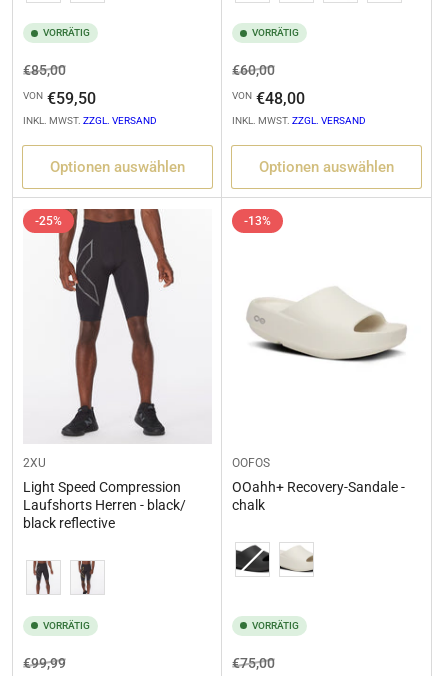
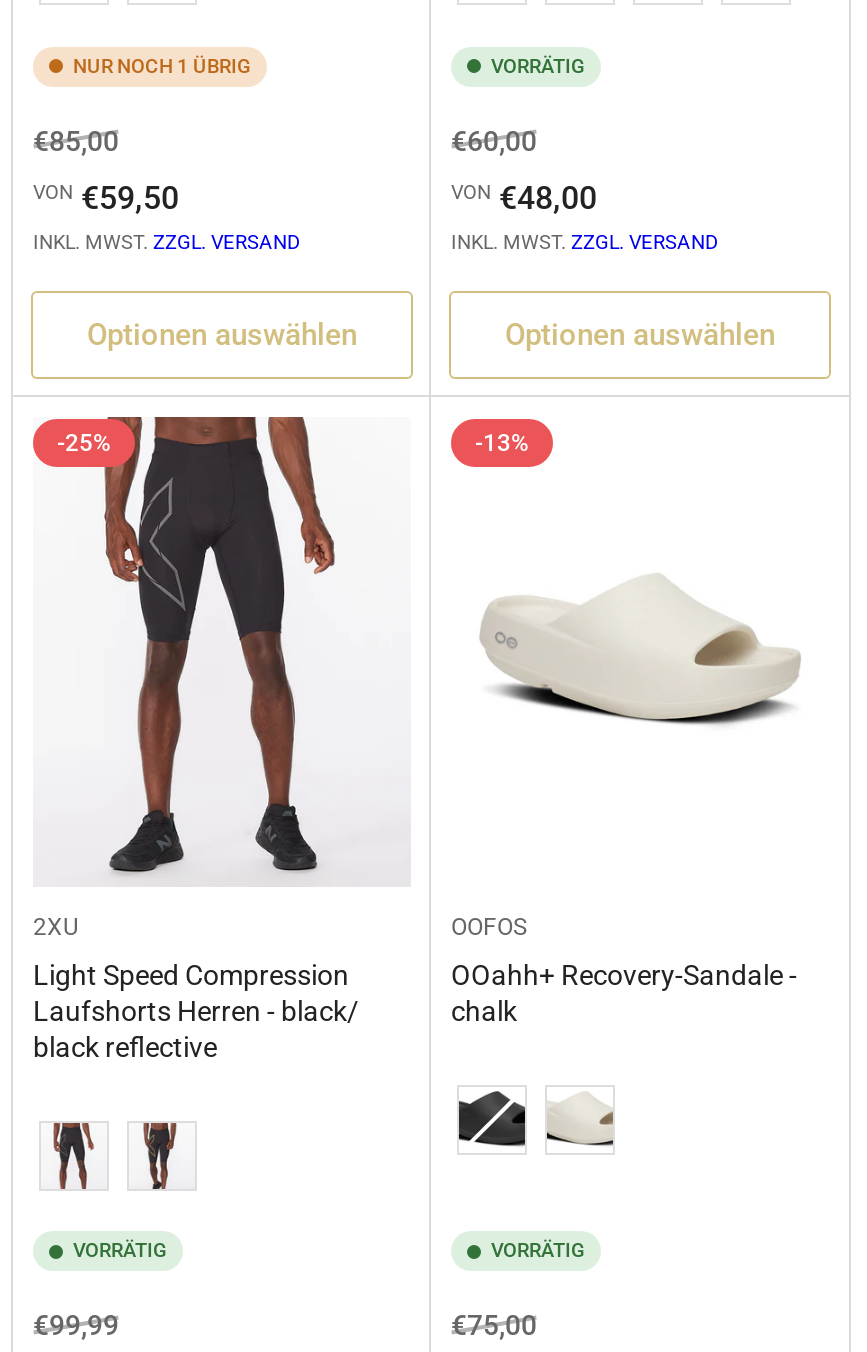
- VORRÄTIG
+ NUR NOCH 1 ÜBRIG
